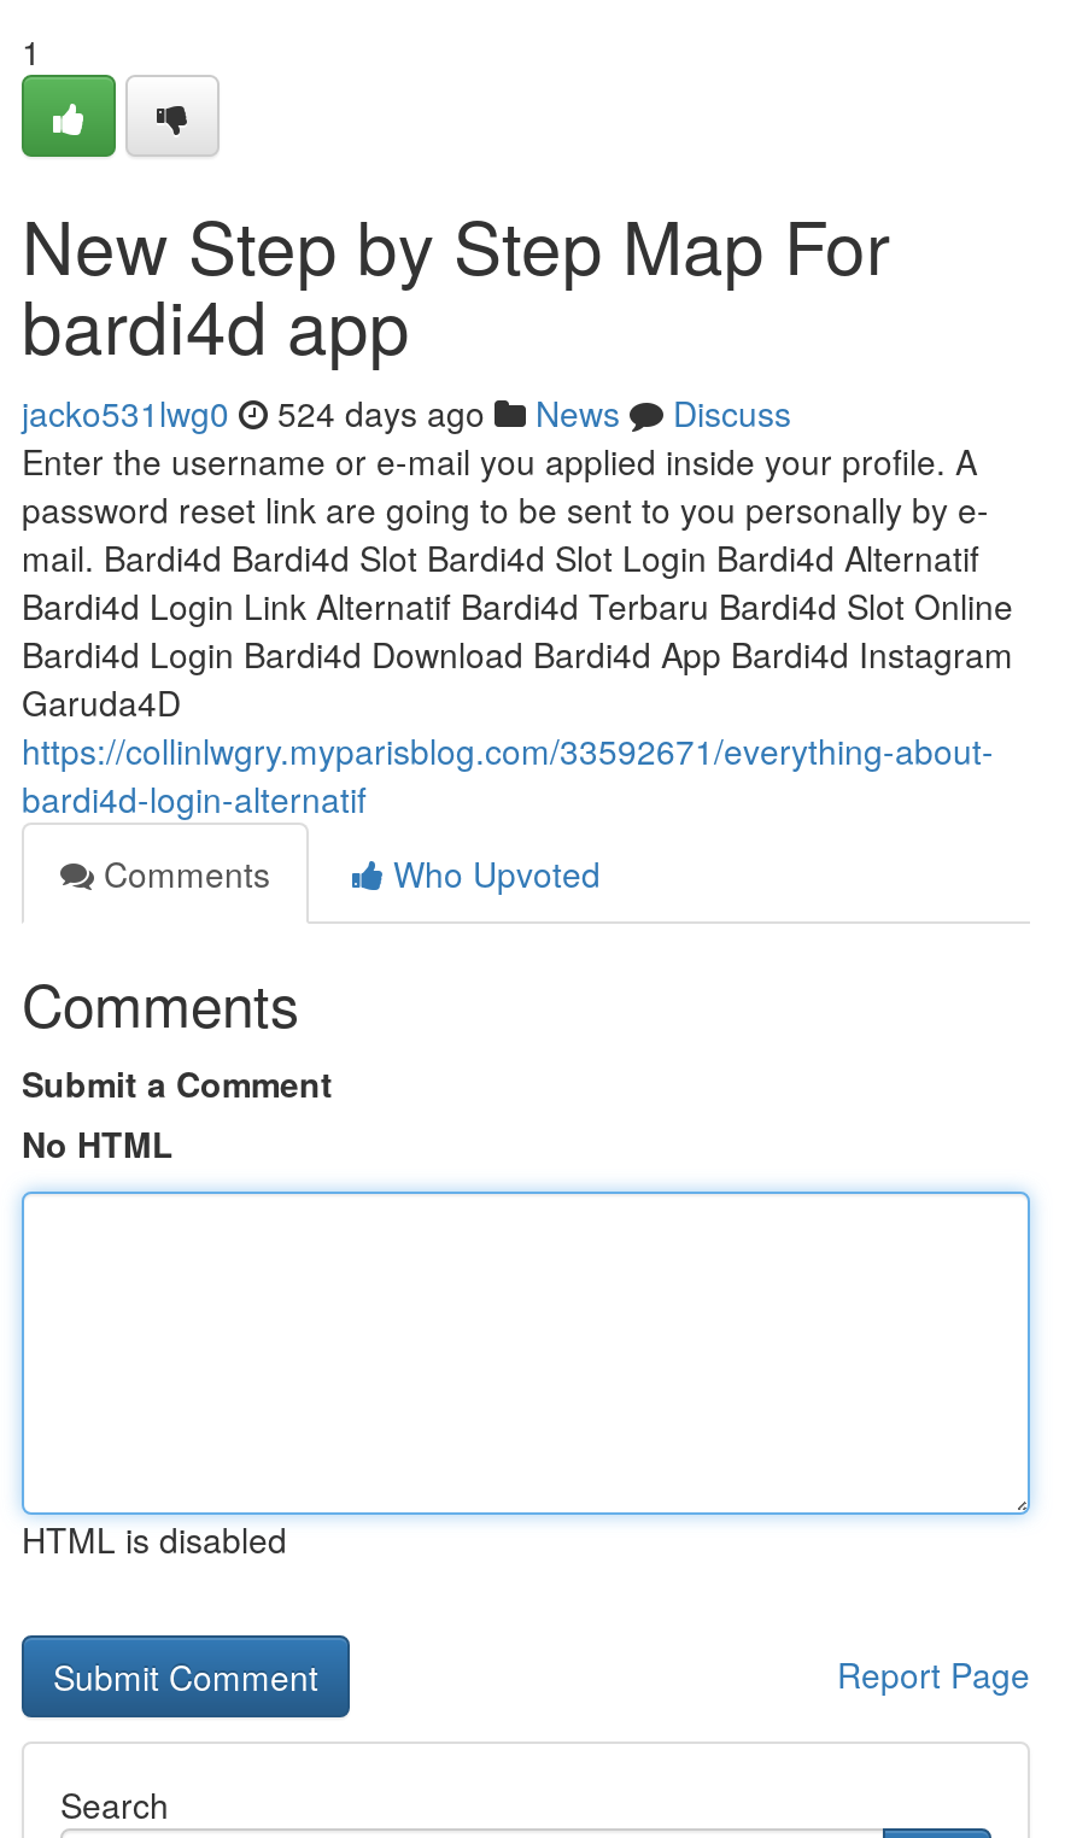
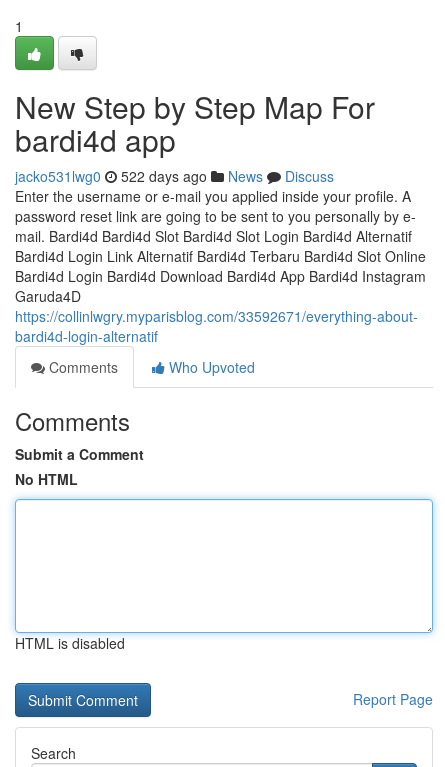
- jacko531lwg0 524 days ago News Discuss
+ jacko531lwg0 522 days ago News Discuss
